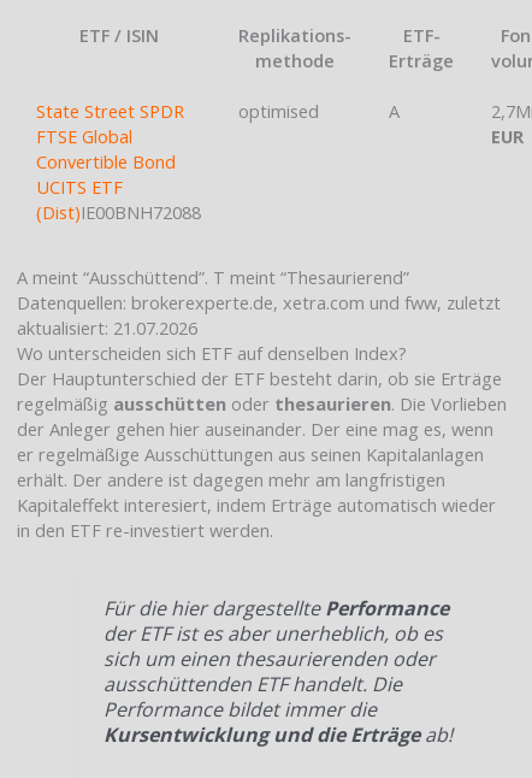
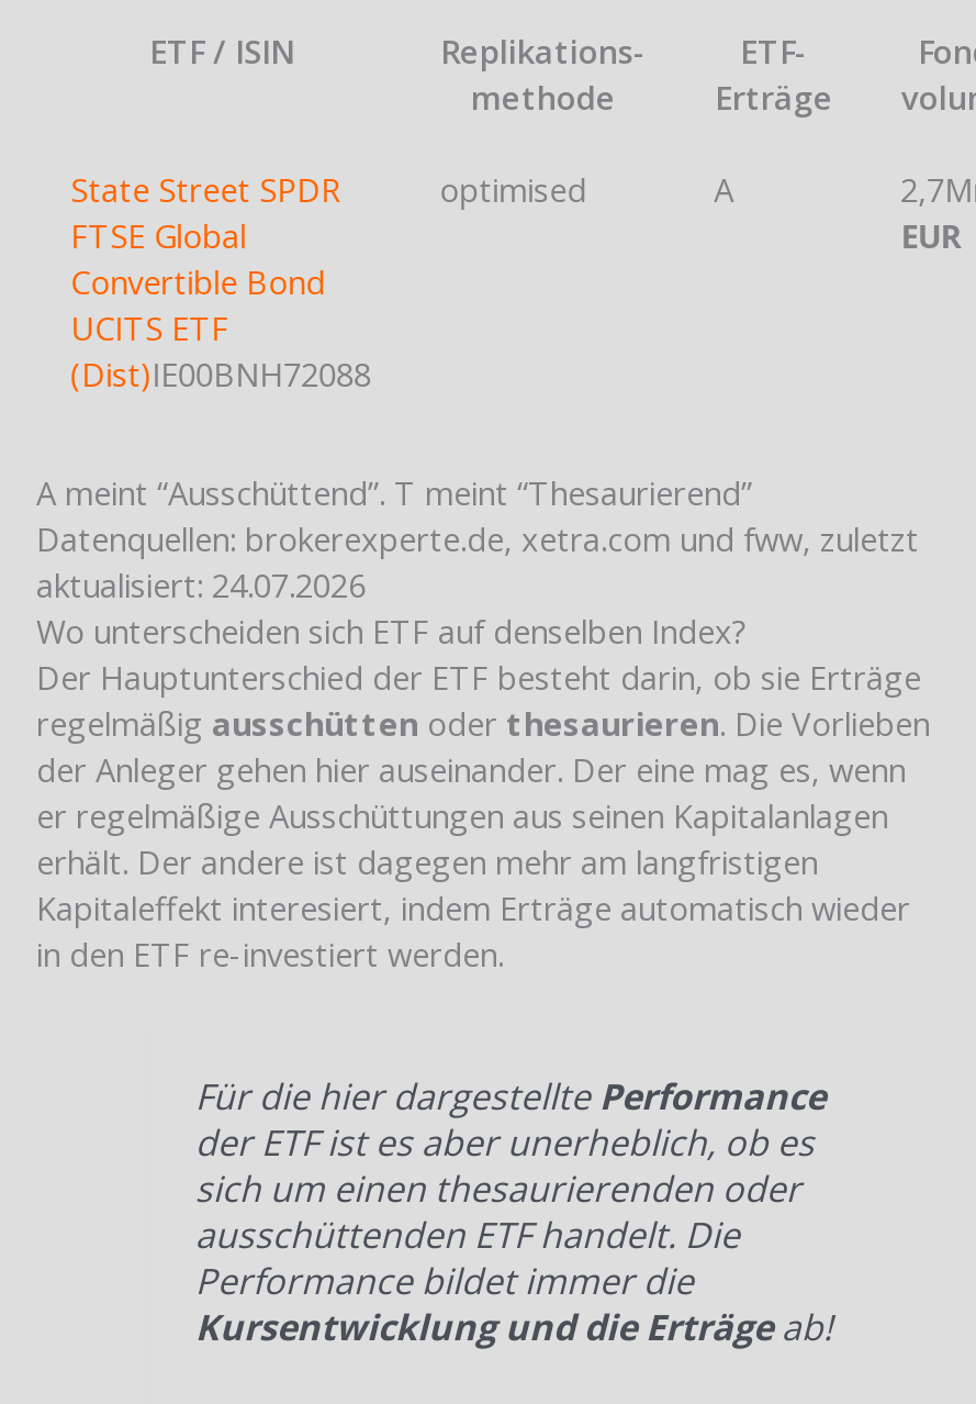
- aktualisiert: 21.07.2026
+ aktualisiert: 24.07.2026
